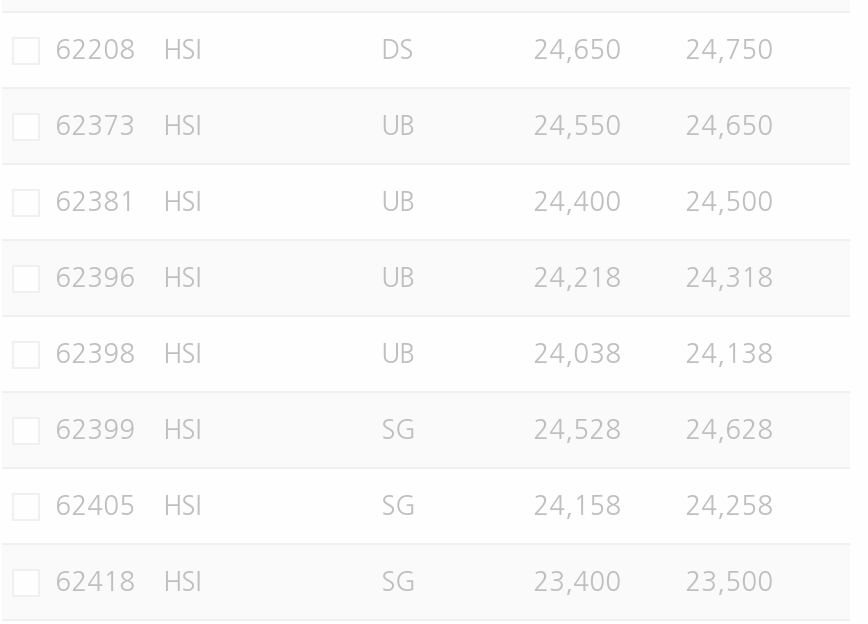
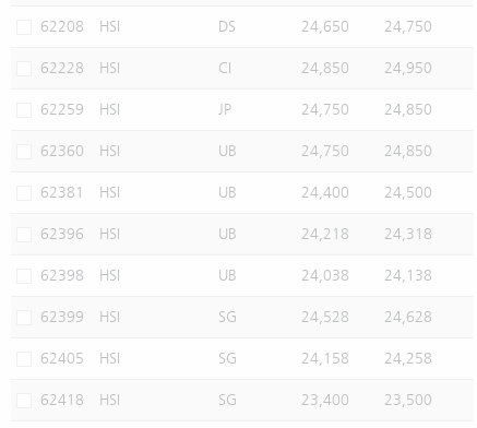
- 62373
+ 62228
+ HSI
+ CI
+ 24,850
+ 24,950
+ 62259
+ HSI
+ JP
+ 24,750
+ 24,850
+ 62360

- 24,550
+ 24,750

- 24,650
+ 24,850
